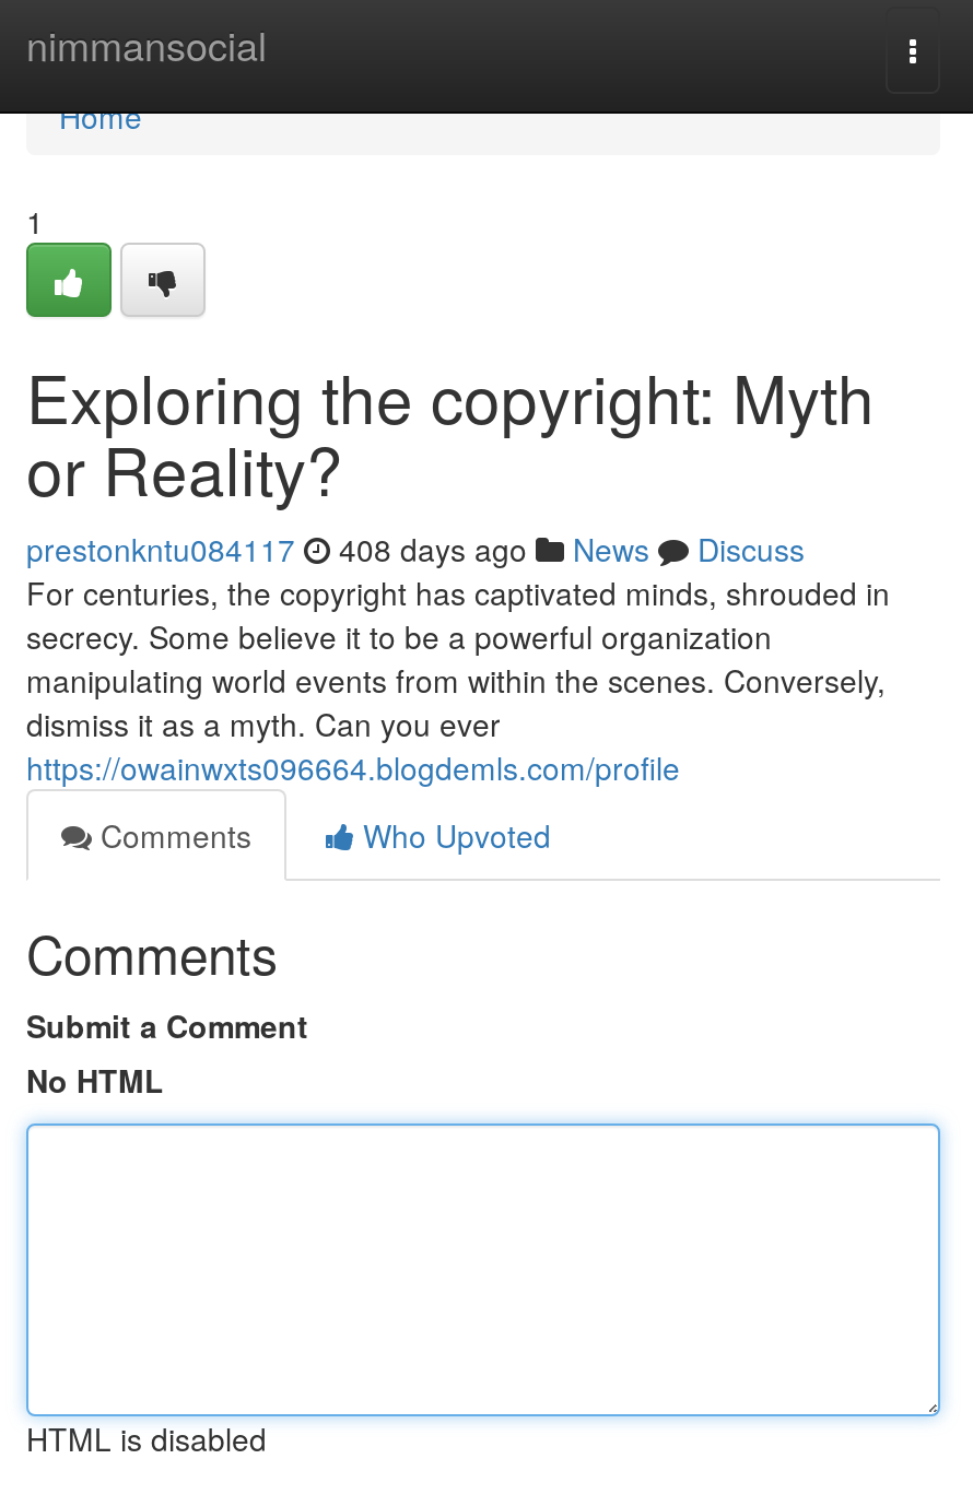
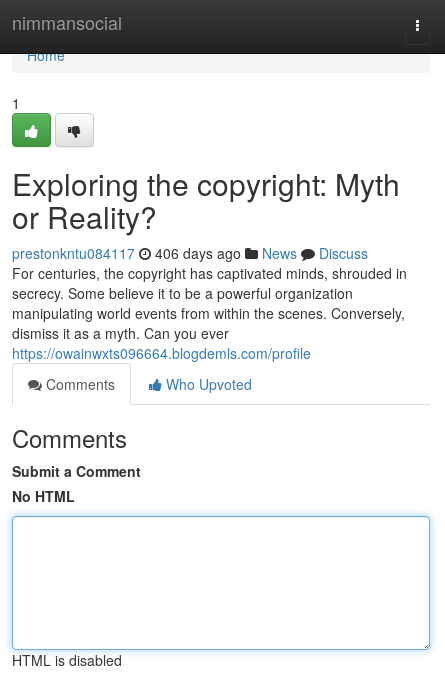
- prestonkntu084117 408 days ago News Discuss
+ prestonkntu084117 406 days ago News Discuss
